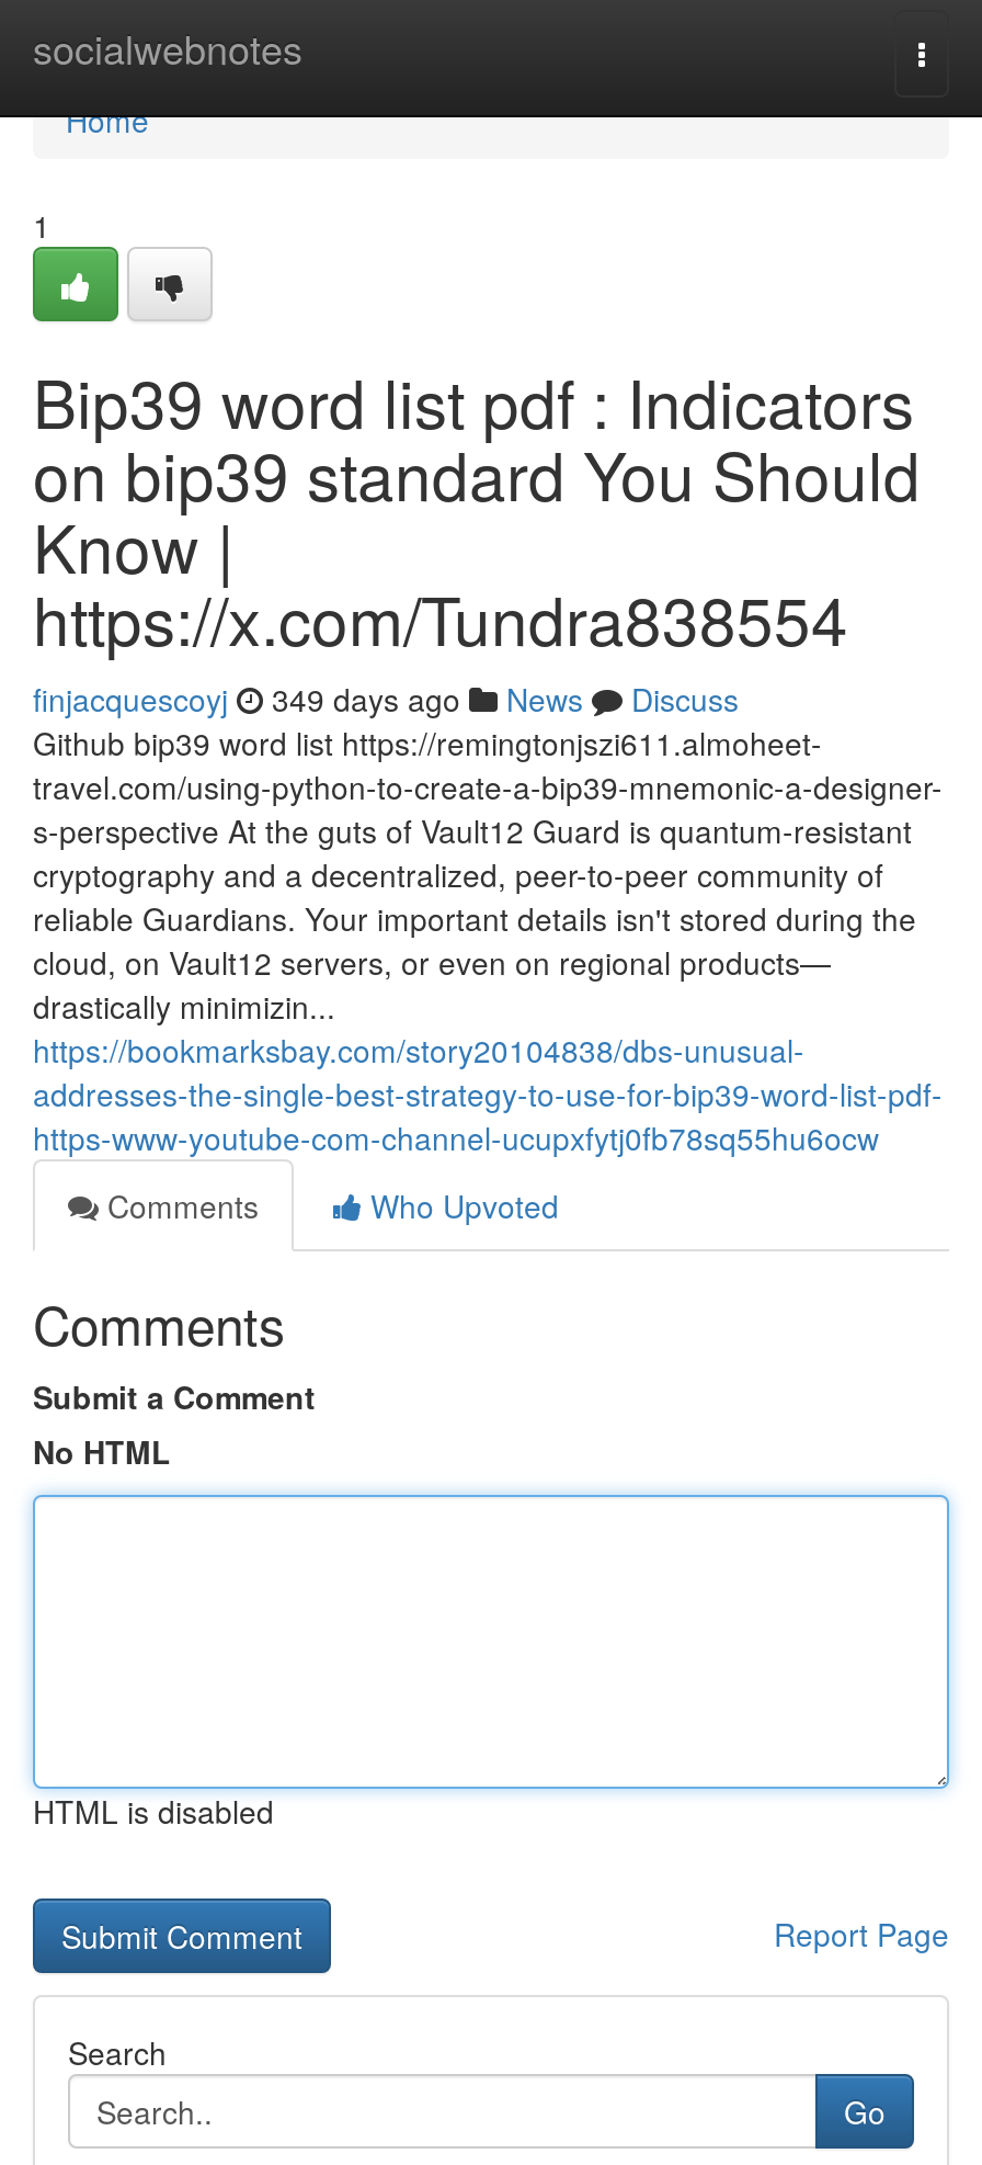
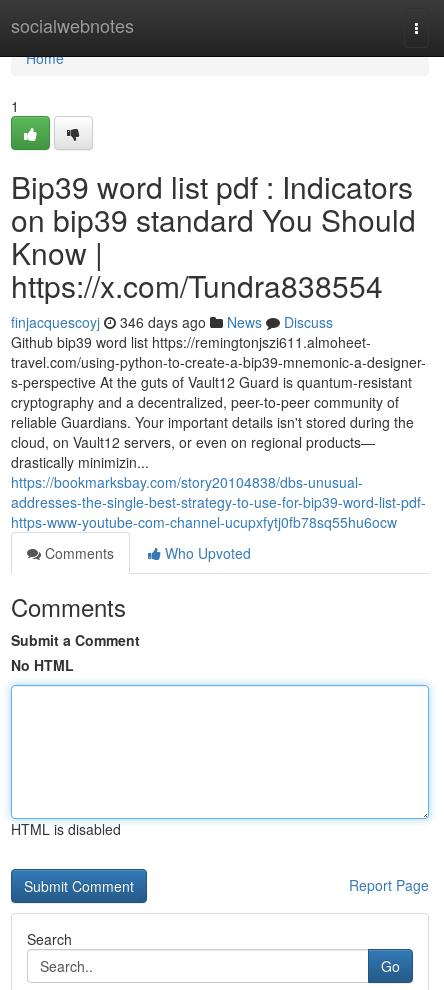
- finjacquescoyj 349 days ago News Discuss
+ finjacquescoyj 346 days ago News Discuss
